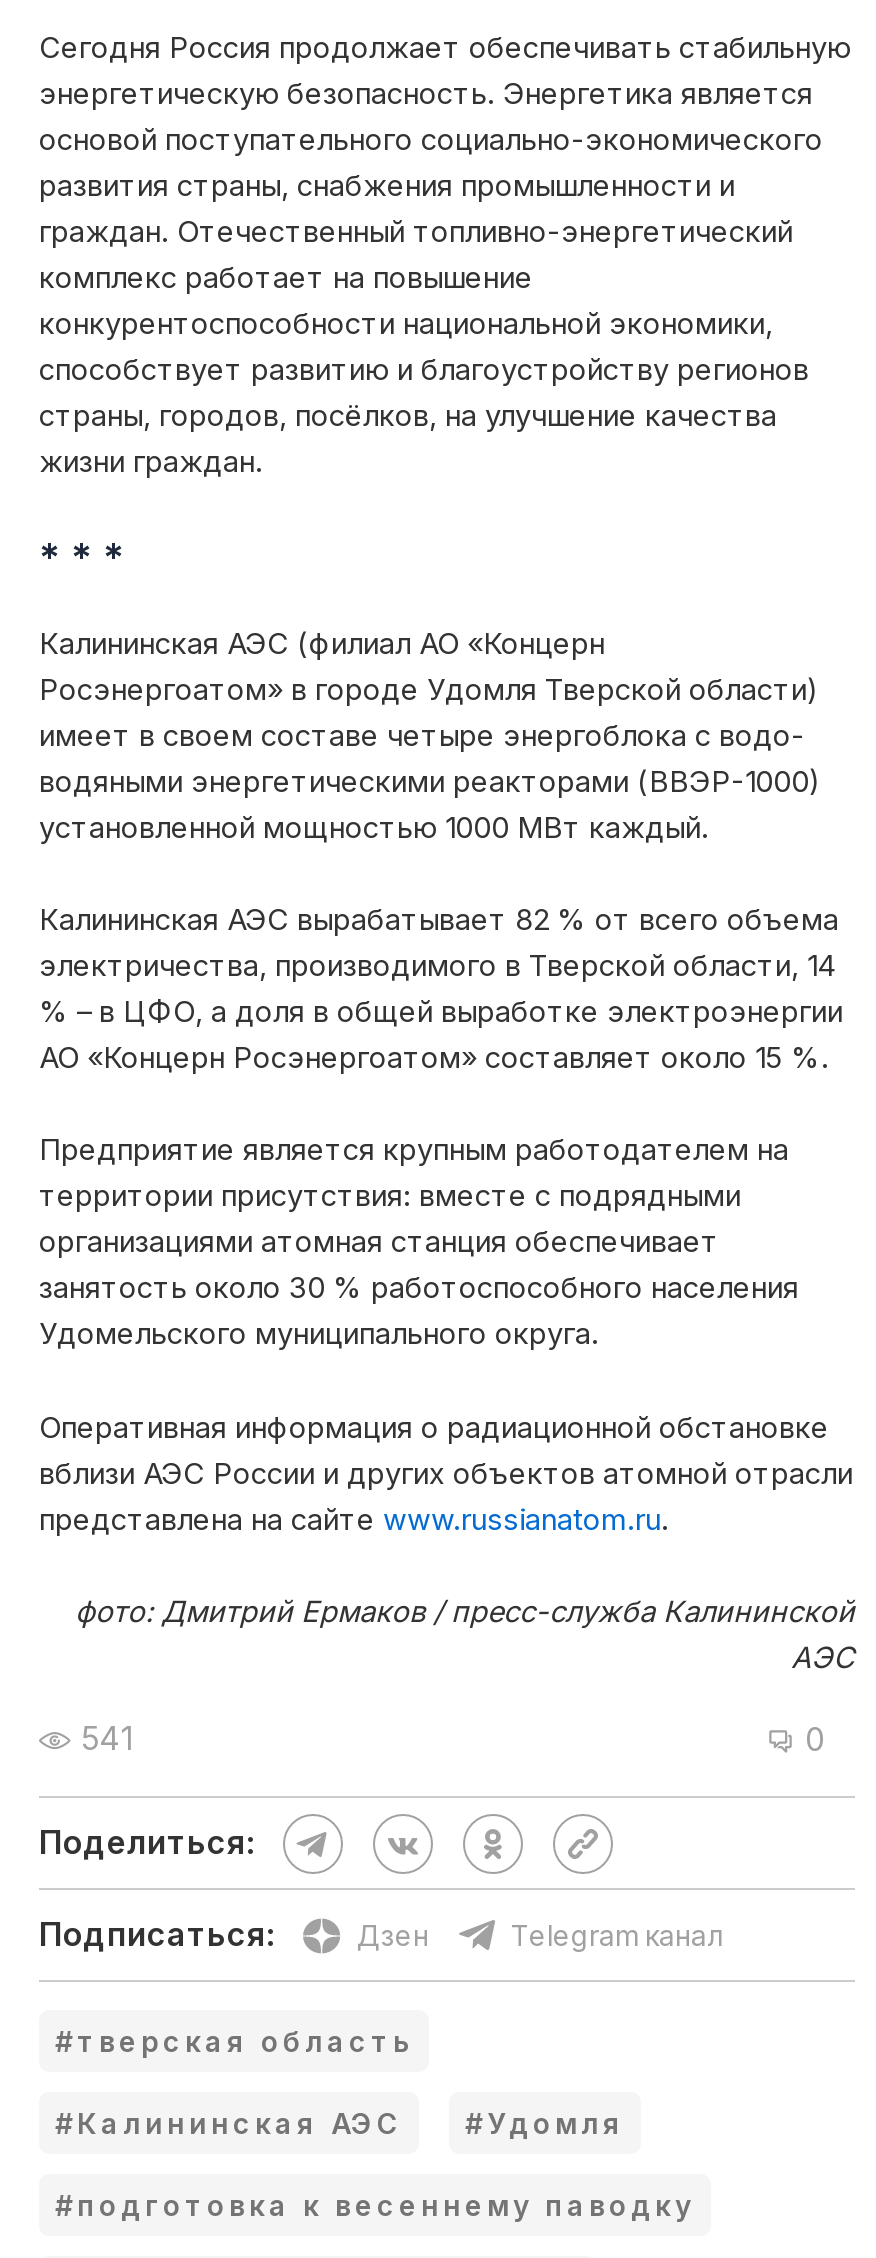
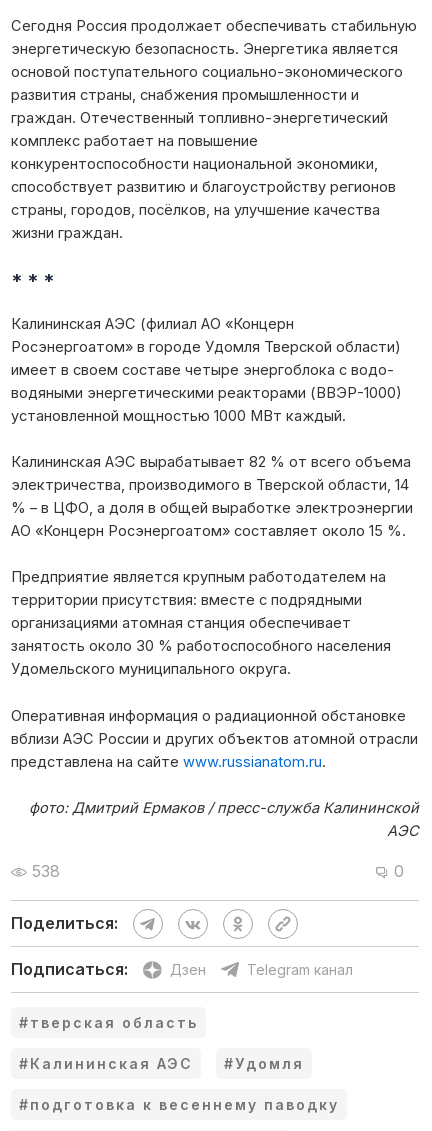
- 541
+ 538
